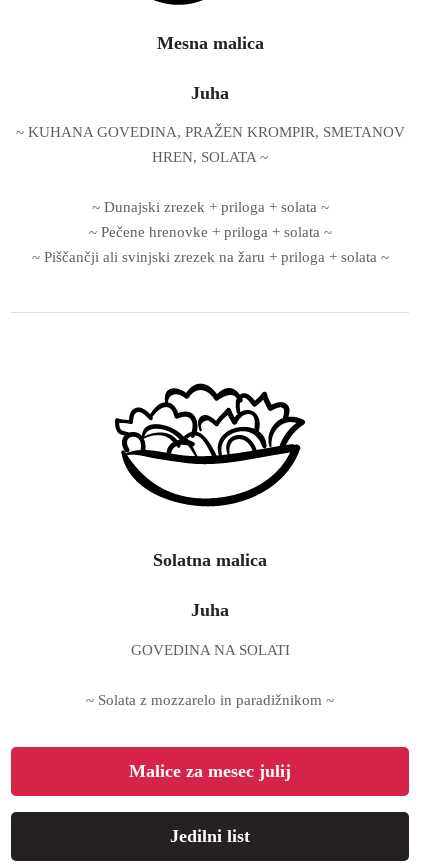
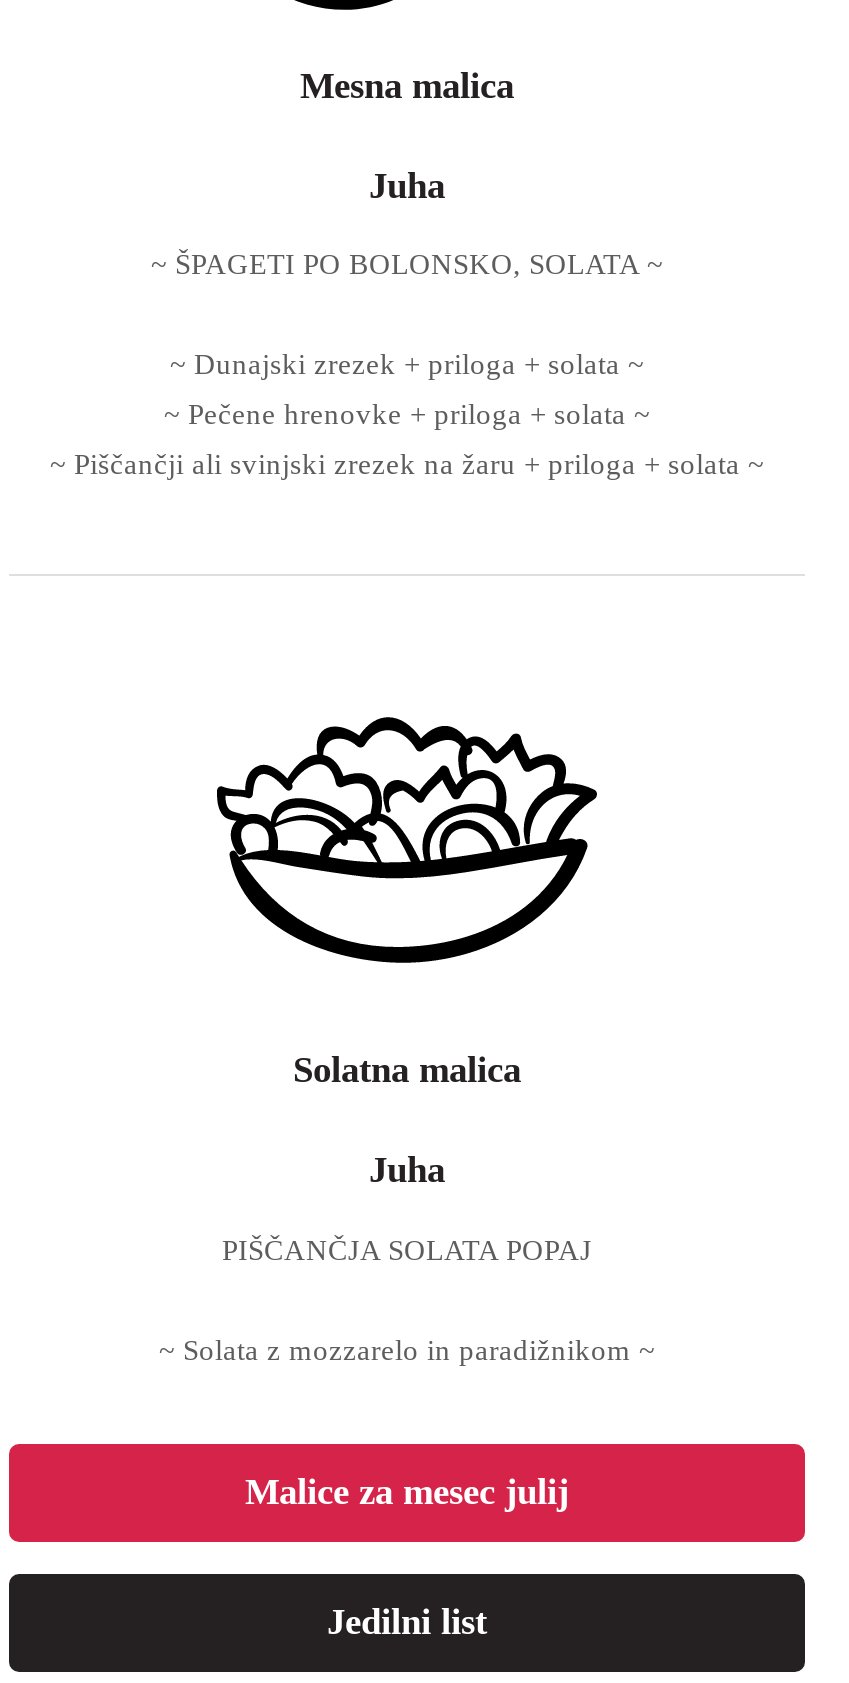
- ~ KUHANA GOVEDINA, PRAŽEN KROMPIR, SMETANOV
- HREN, SOLATA ~
+ ~ ŠPAGETI PO BOLONSKO, SOLATA ~

- GOVEDINA NA SOLATI
+ PIŠČANČJA SOLATA POPAJ
